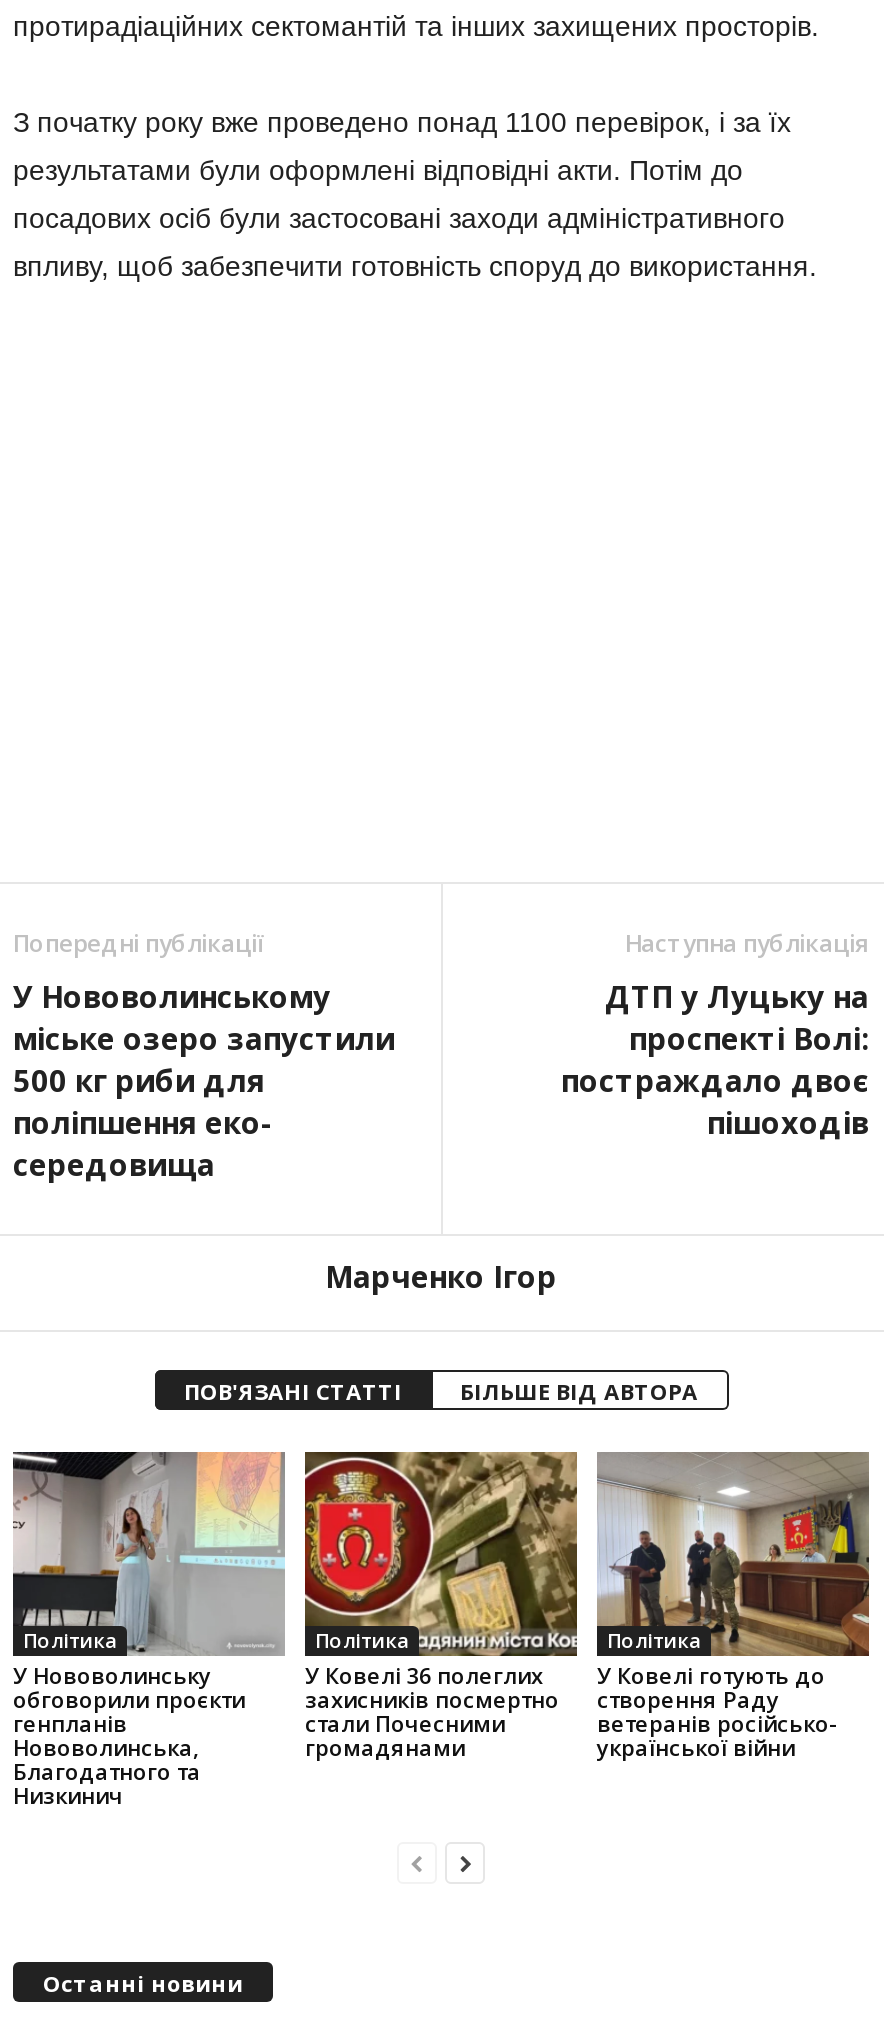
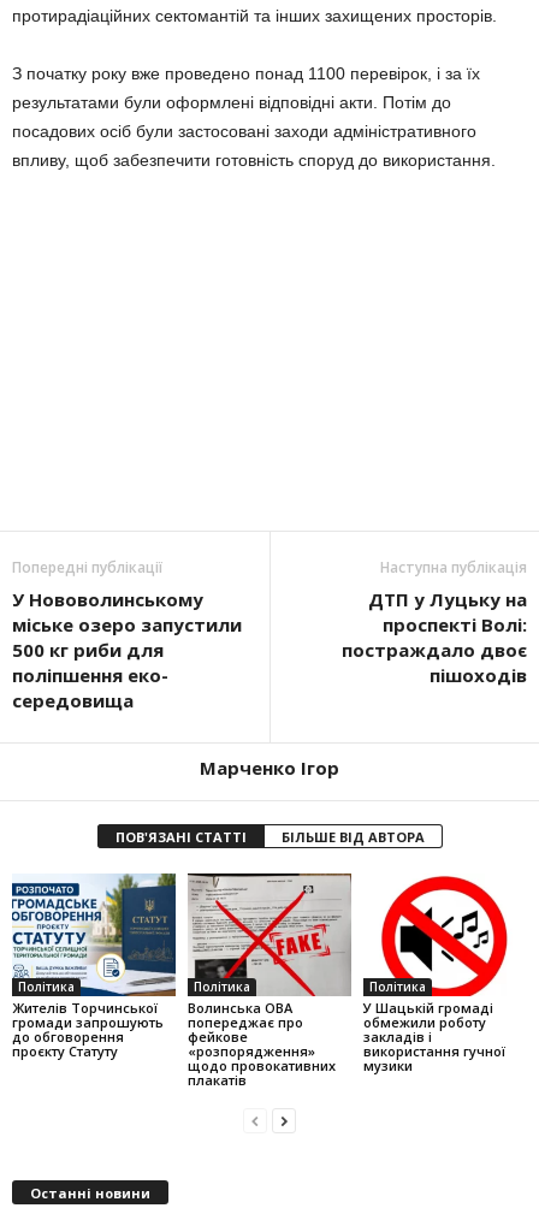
- [image]
- У Нововолинську
- обговорили проєкти
- генпланів
- Нововолинська,
- Благодатного та
- Низкинич
+ [image]
+ Жителів Торчинської
+ громади запрошують
+ до обговорення
+ проєкту Статуту

- [image]
- У Ковелі 36 полеглих
- захисників посмертно
- стали Почесними
- громадянами
+ [image]
+ Волинська ОВА
+ попереджає про
+ фейкове
+ «розпорядження»
+ щодо провокативних
+ плакатів

- [image]
- У Ковелі готують до
- створення Раду
- ветеранів російсько-
- української війни
+ [image]
+ У Шацькій громаді
+ обмежили роботу
+ закладів і
+ використання гучної
+ музики
